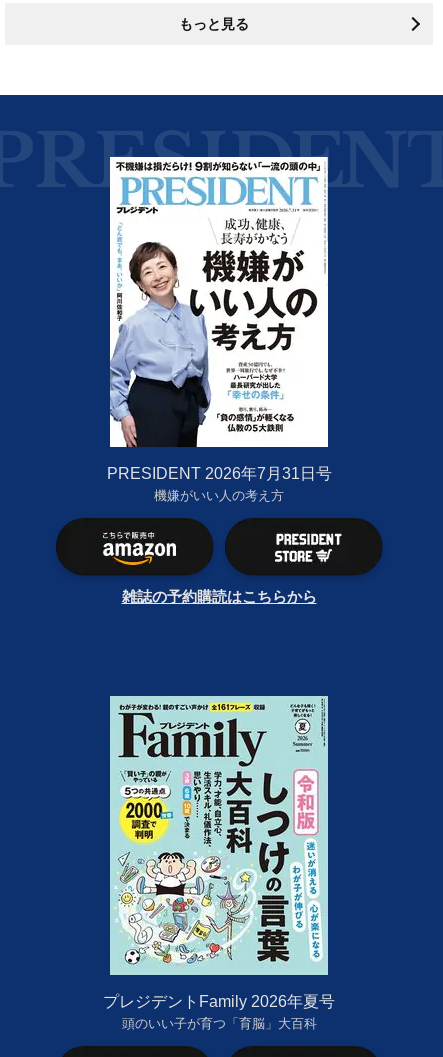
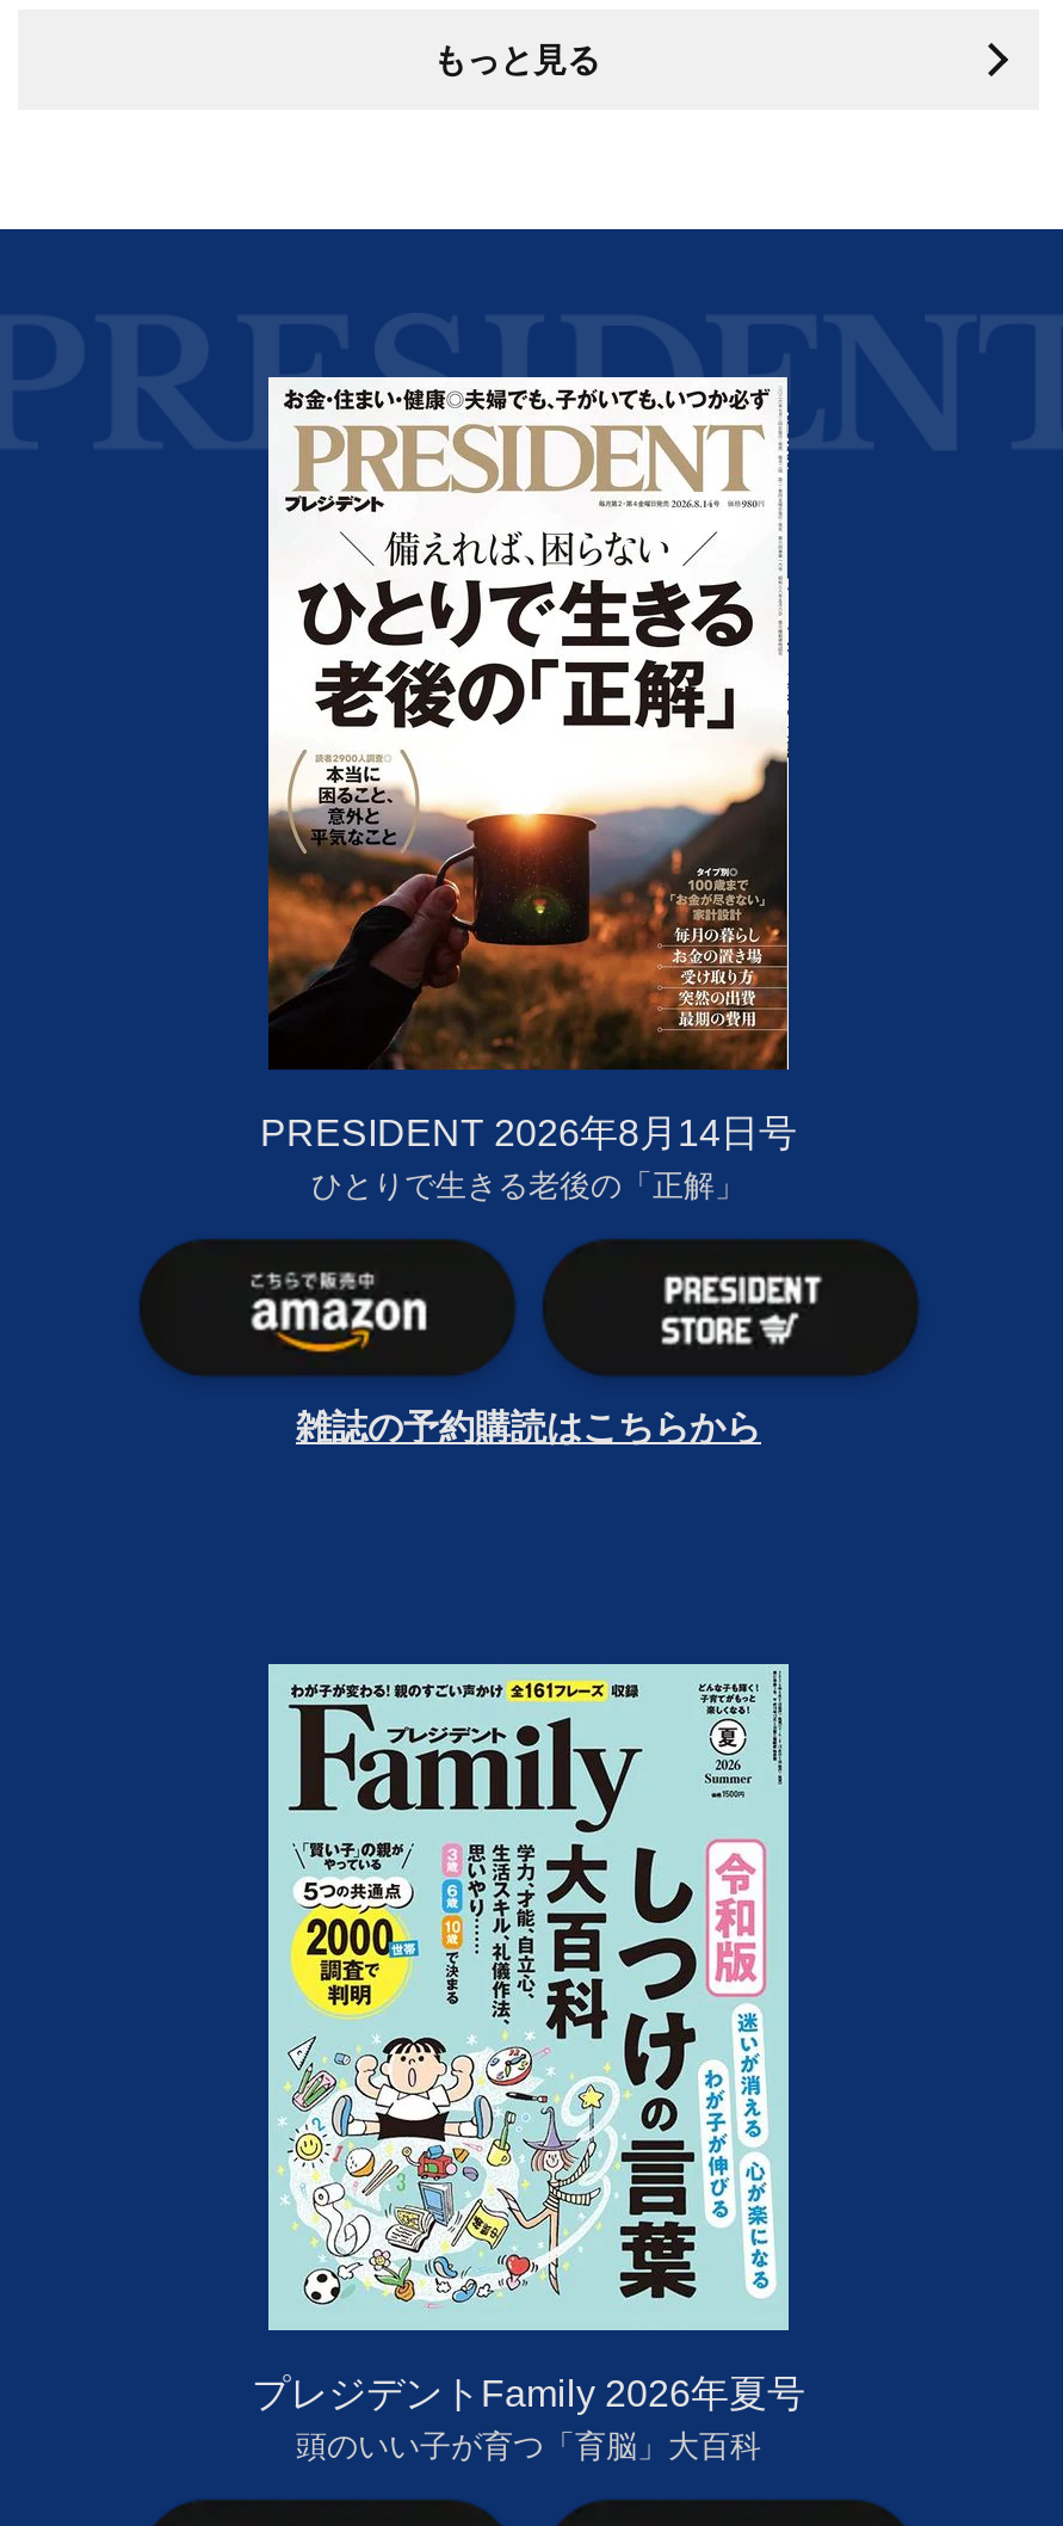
- [image]
- PRESIDENT 2026年7月31日号
- 機嫌がいい人の考え方
+ [image]
+ PRESIDENT 2026年8月14日号
+ ひとりで生きる老後の「正解」
